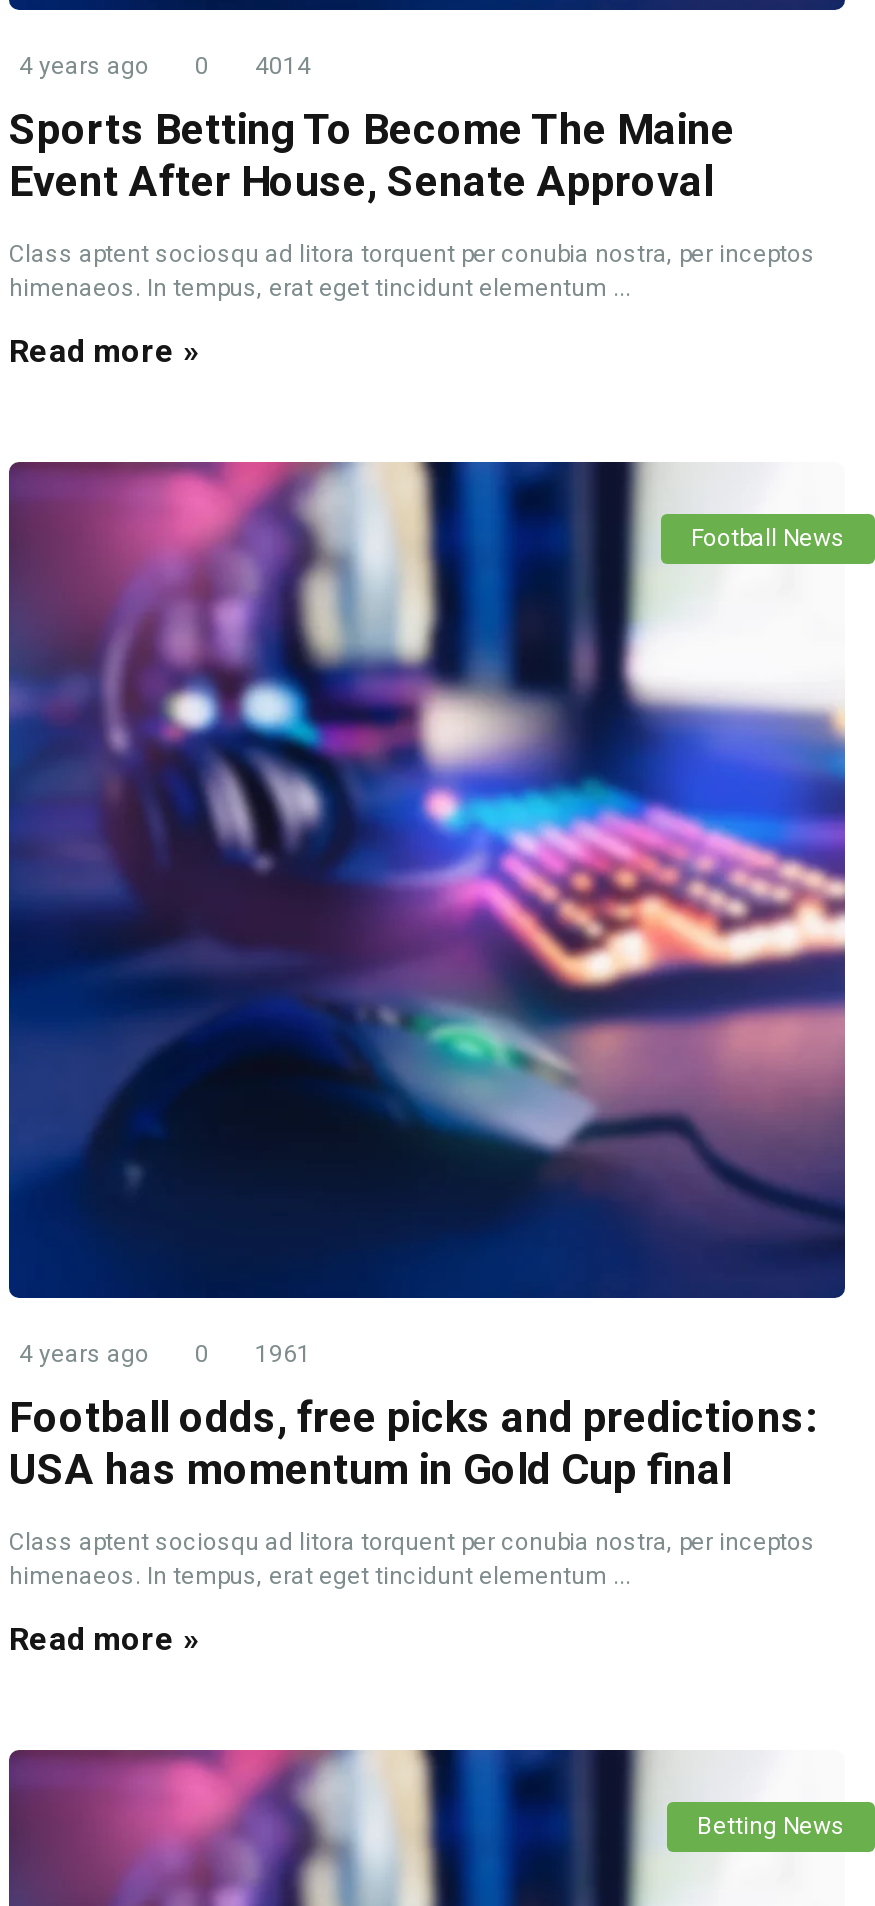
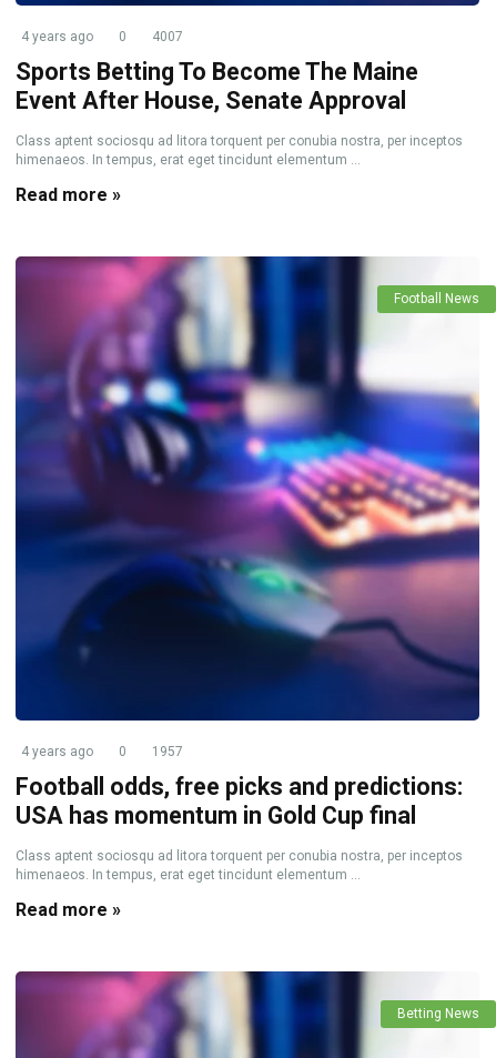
- 4 years ago 0 4014
+ 4 years ago 0 4007

- 4 years ago 0 1961
+ 4 years ago 0 1957
